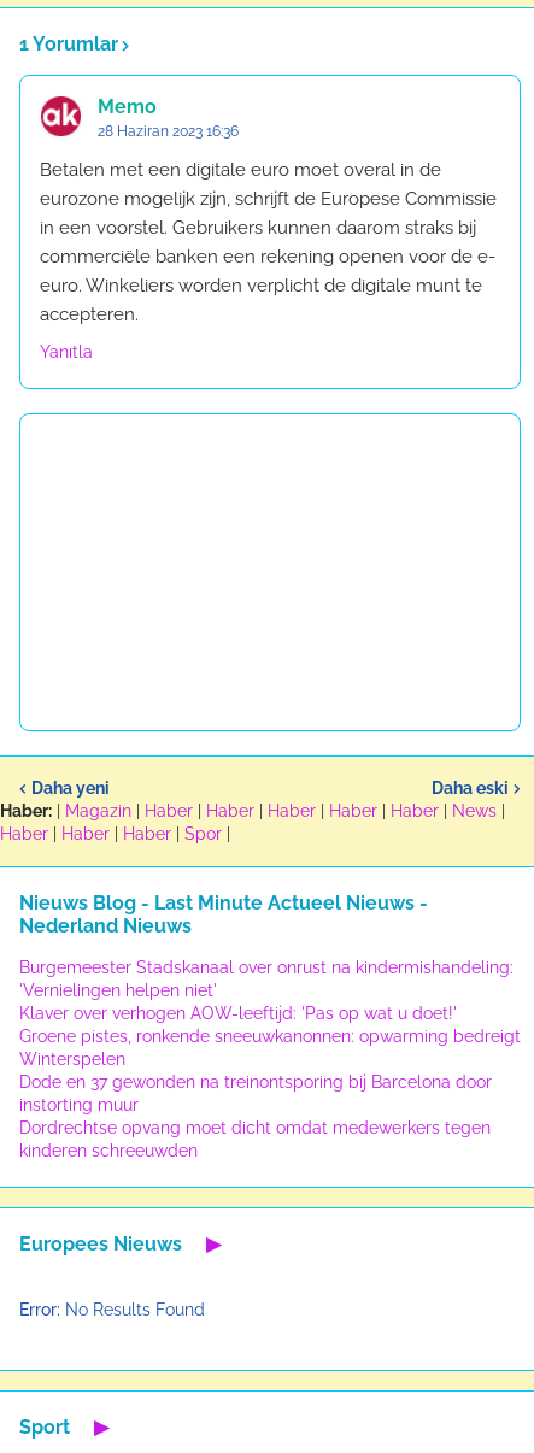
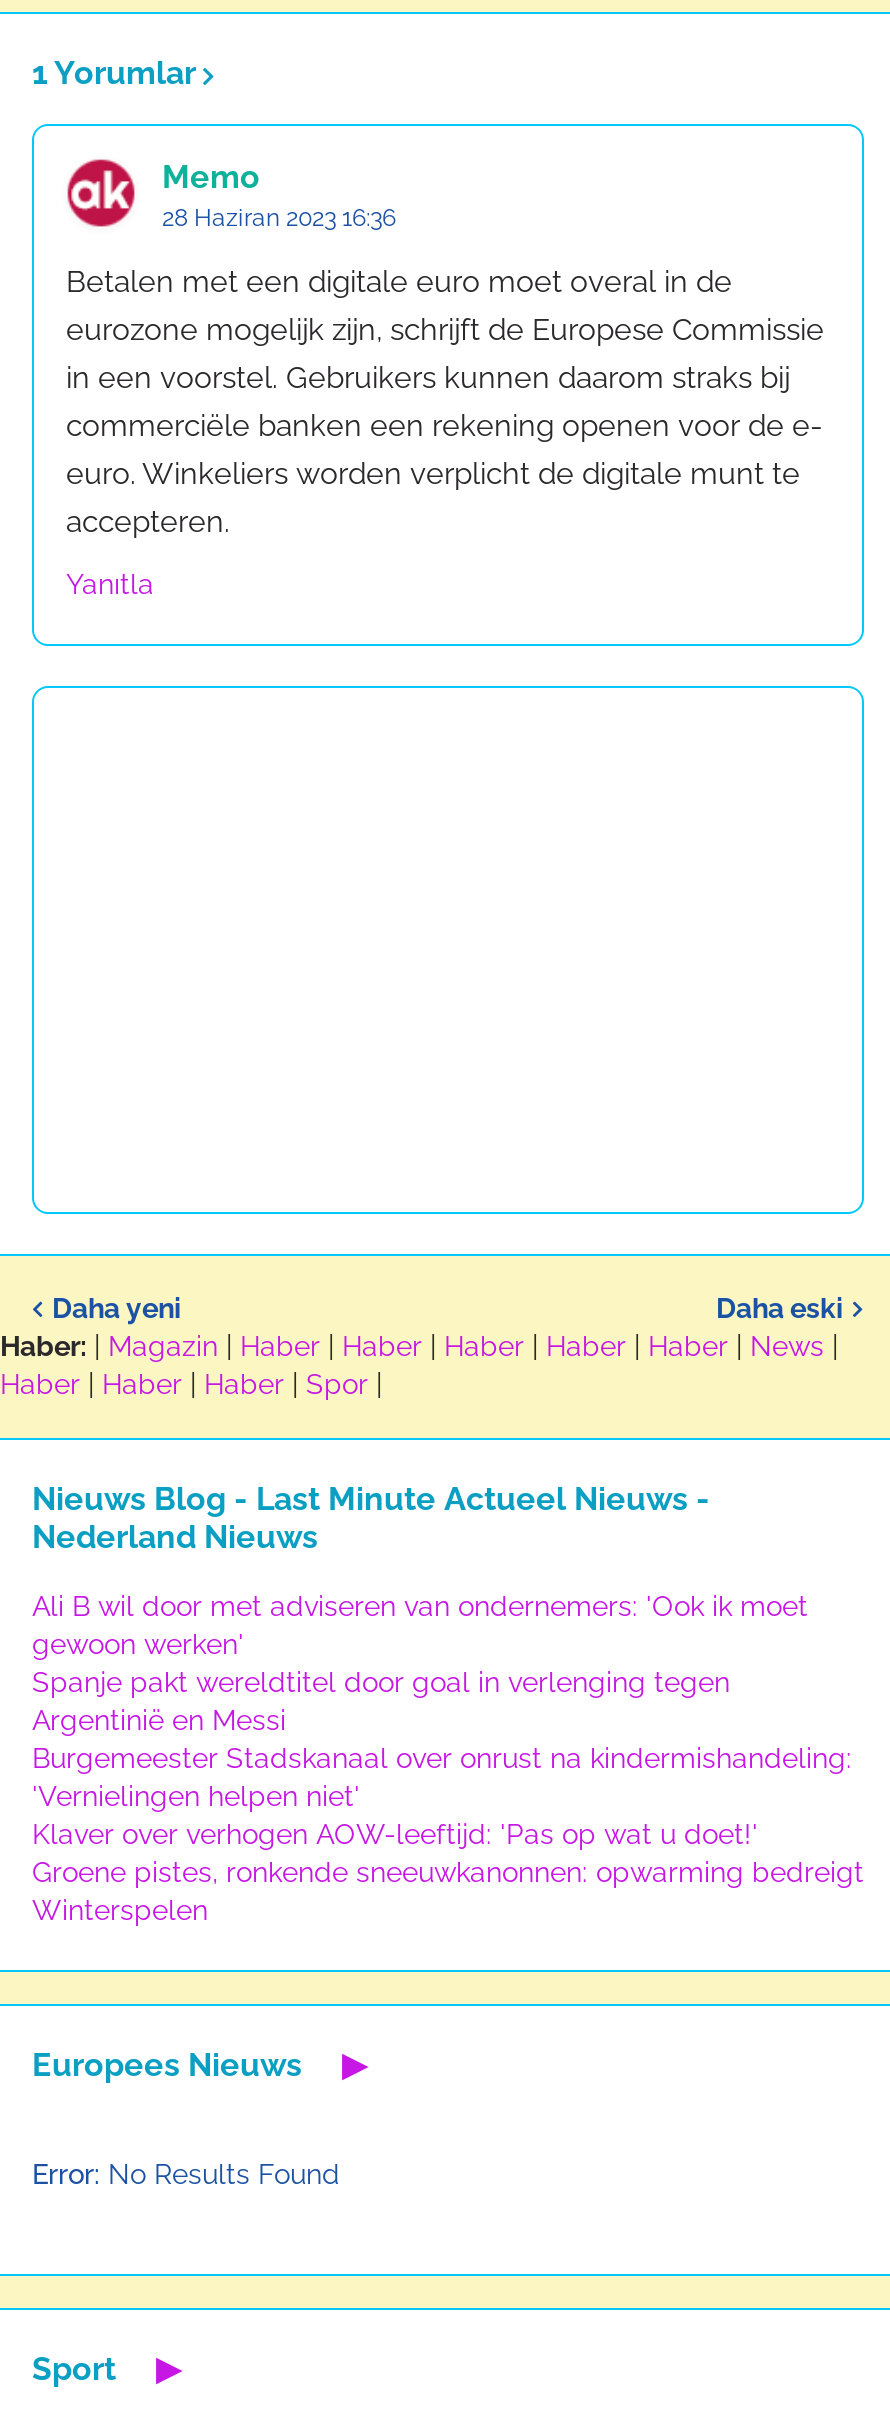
+ Ali B wil door met adviseren van ondernemers: 'Ook ik moet
+ gewoon werken'
+ Spanje pakt wereldtitel door goal in verlenging tegen
+ Argentinië en Messi

moved down: Burgemeester Stadskanaal over onrust na kindermishandeling: | 'Vernielingen helpen niet' | Klaver over verhogen AOW-leeftijd: 'Pas op wat u doet!' | Groene pistes, ronkende sneeuwkanonnen: opwarming bedreigt | Winterspelen

- Dode en 37 gewonden na treinontsporing bij Barcelona door
- instorting muur
- Dordrechtse opvang moet dicht omdat medewerkers tegen
- kinderen schreeuwden
